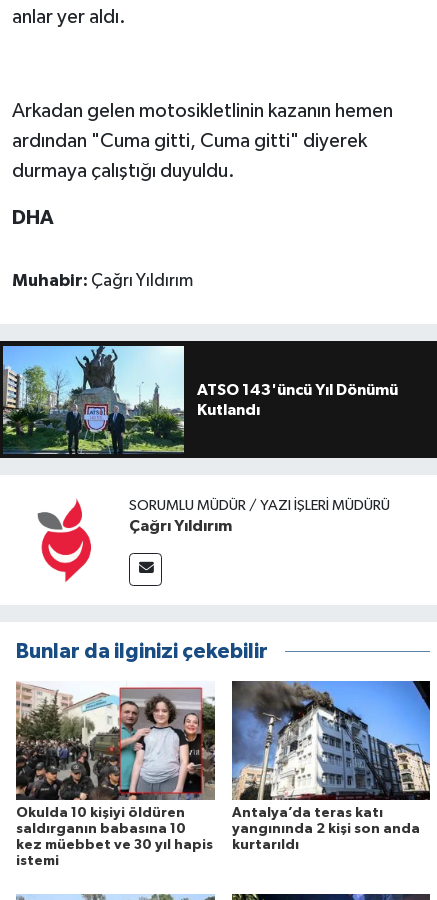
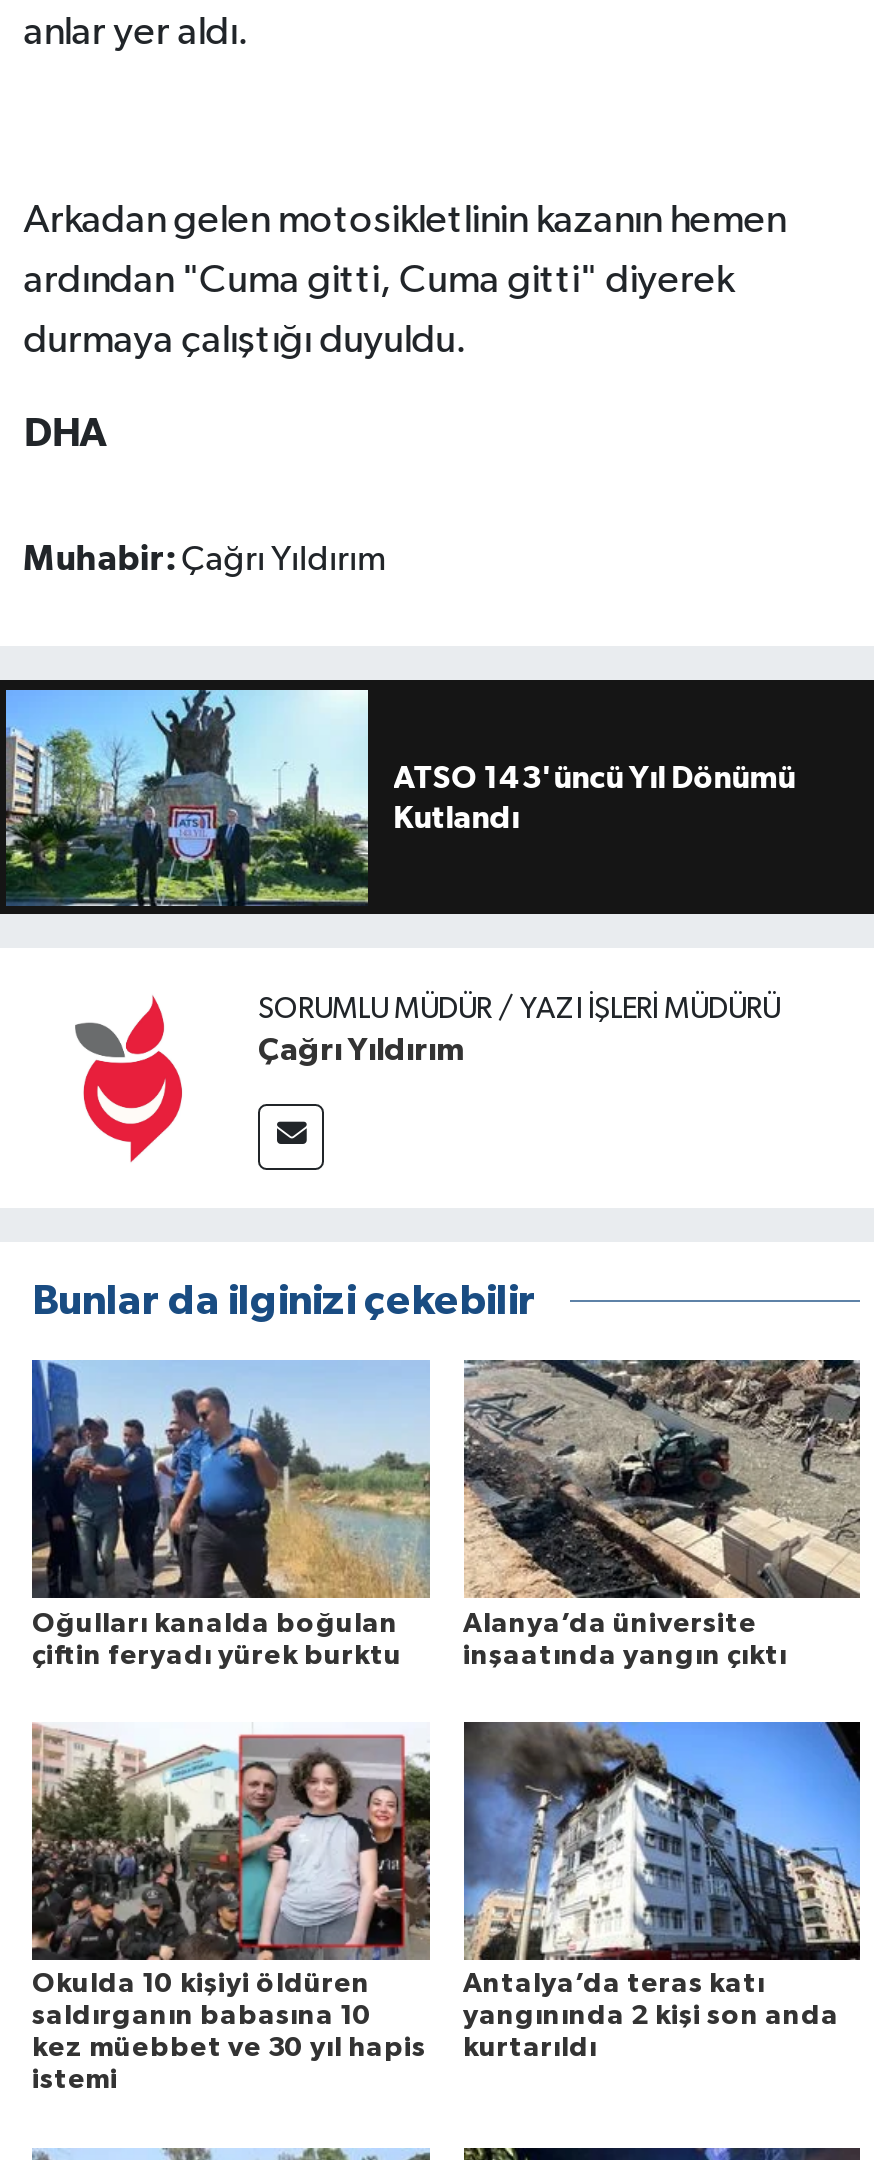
+ [image]
+ Oğulları kanalda boğulan
+ çiftin feryadı yürek burktu

+ [image]
+ Alanya’da üniversite
+ inşaatında yangın çıktı
